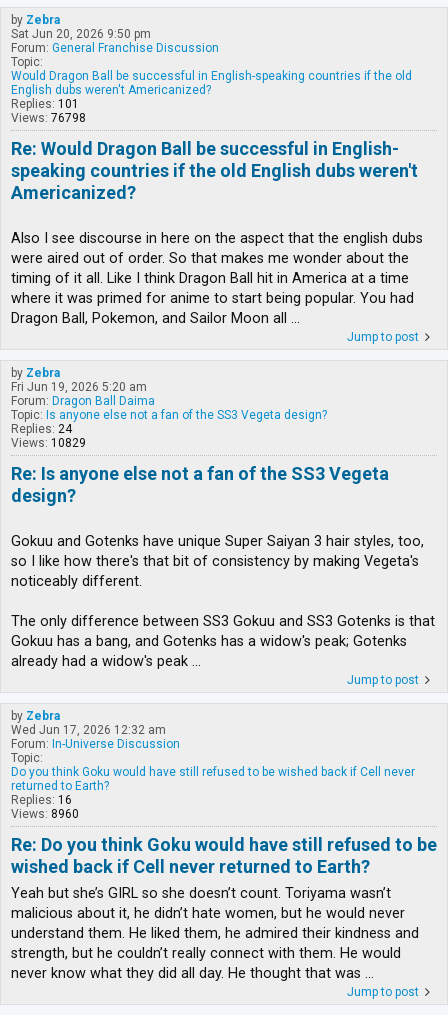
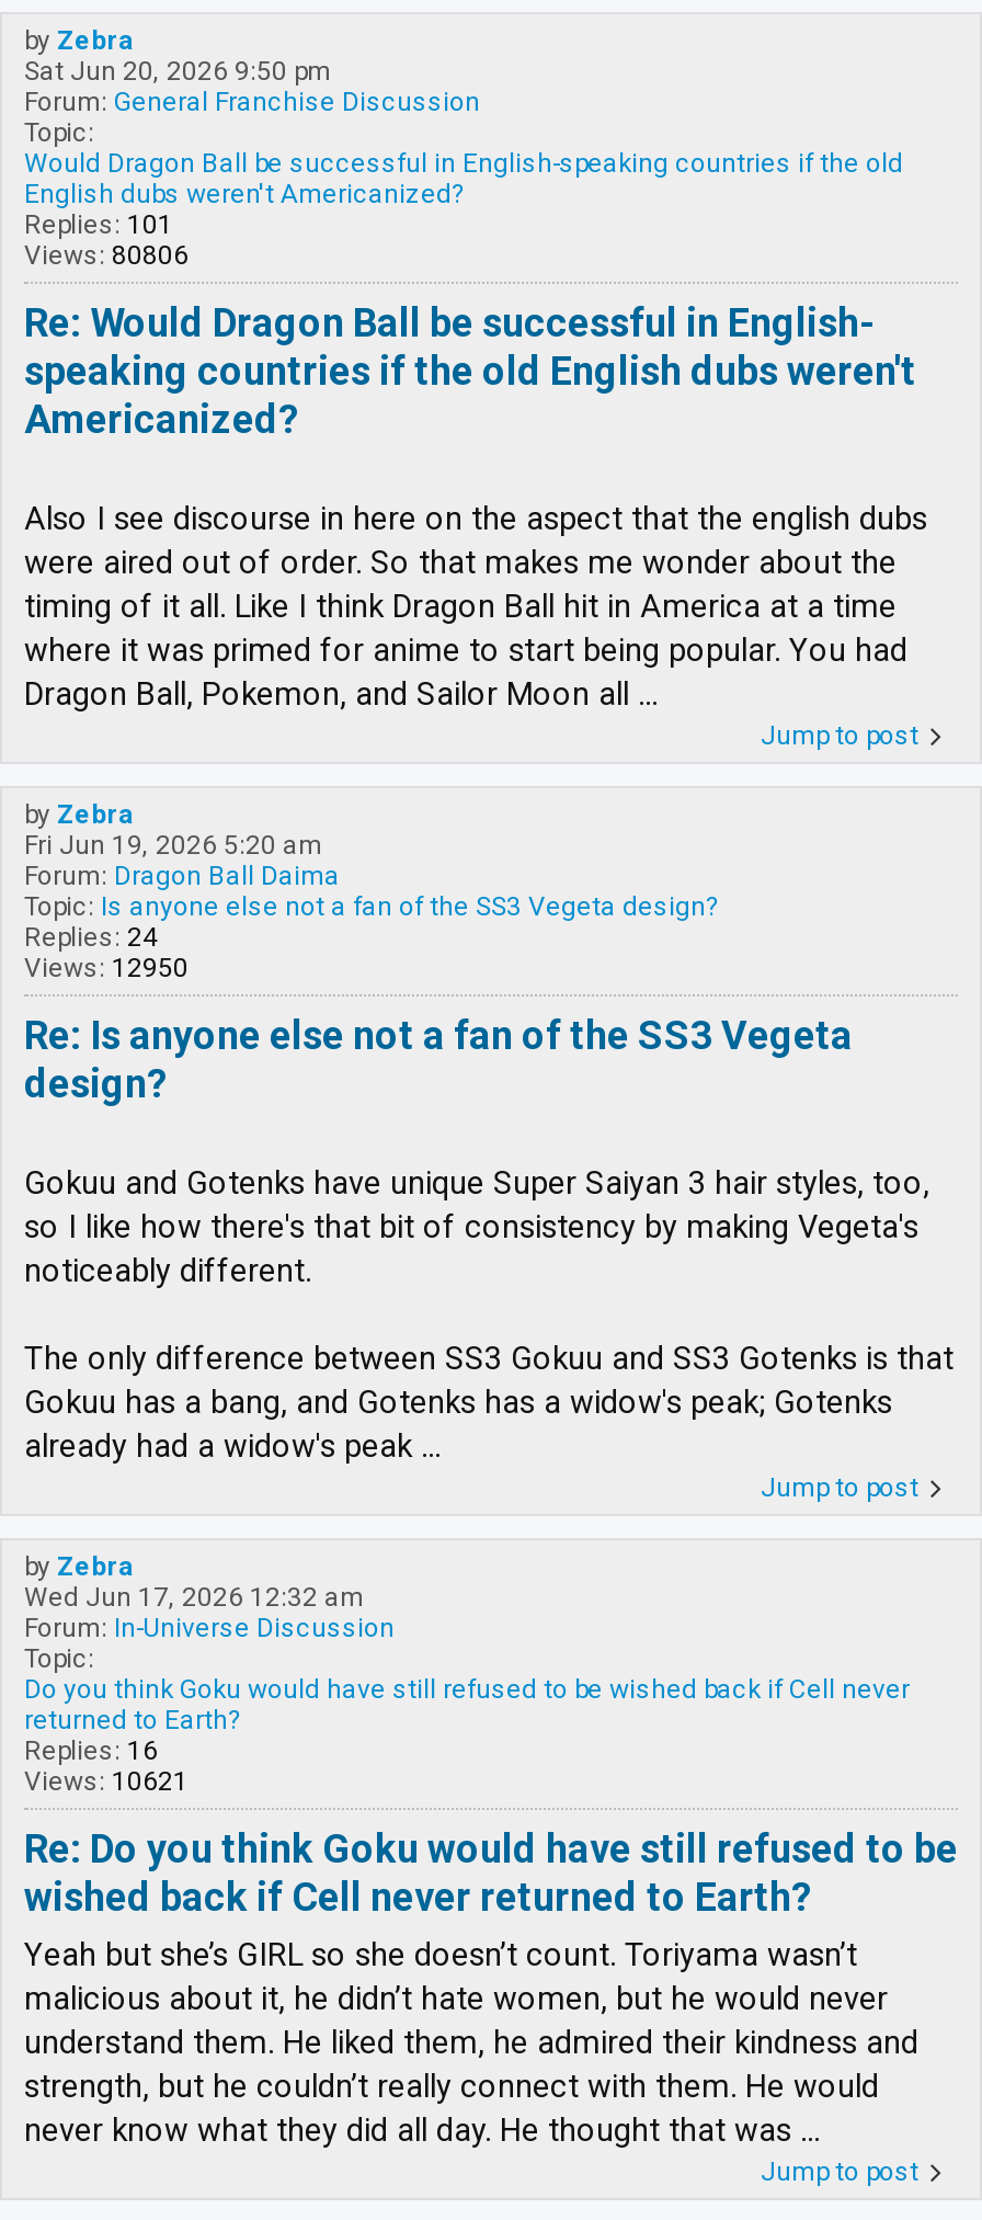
- Views: 76798
+ Views: 80806

- Views: 10829
+ Views: 12950

- Views: 8960
+ Views: 10621
